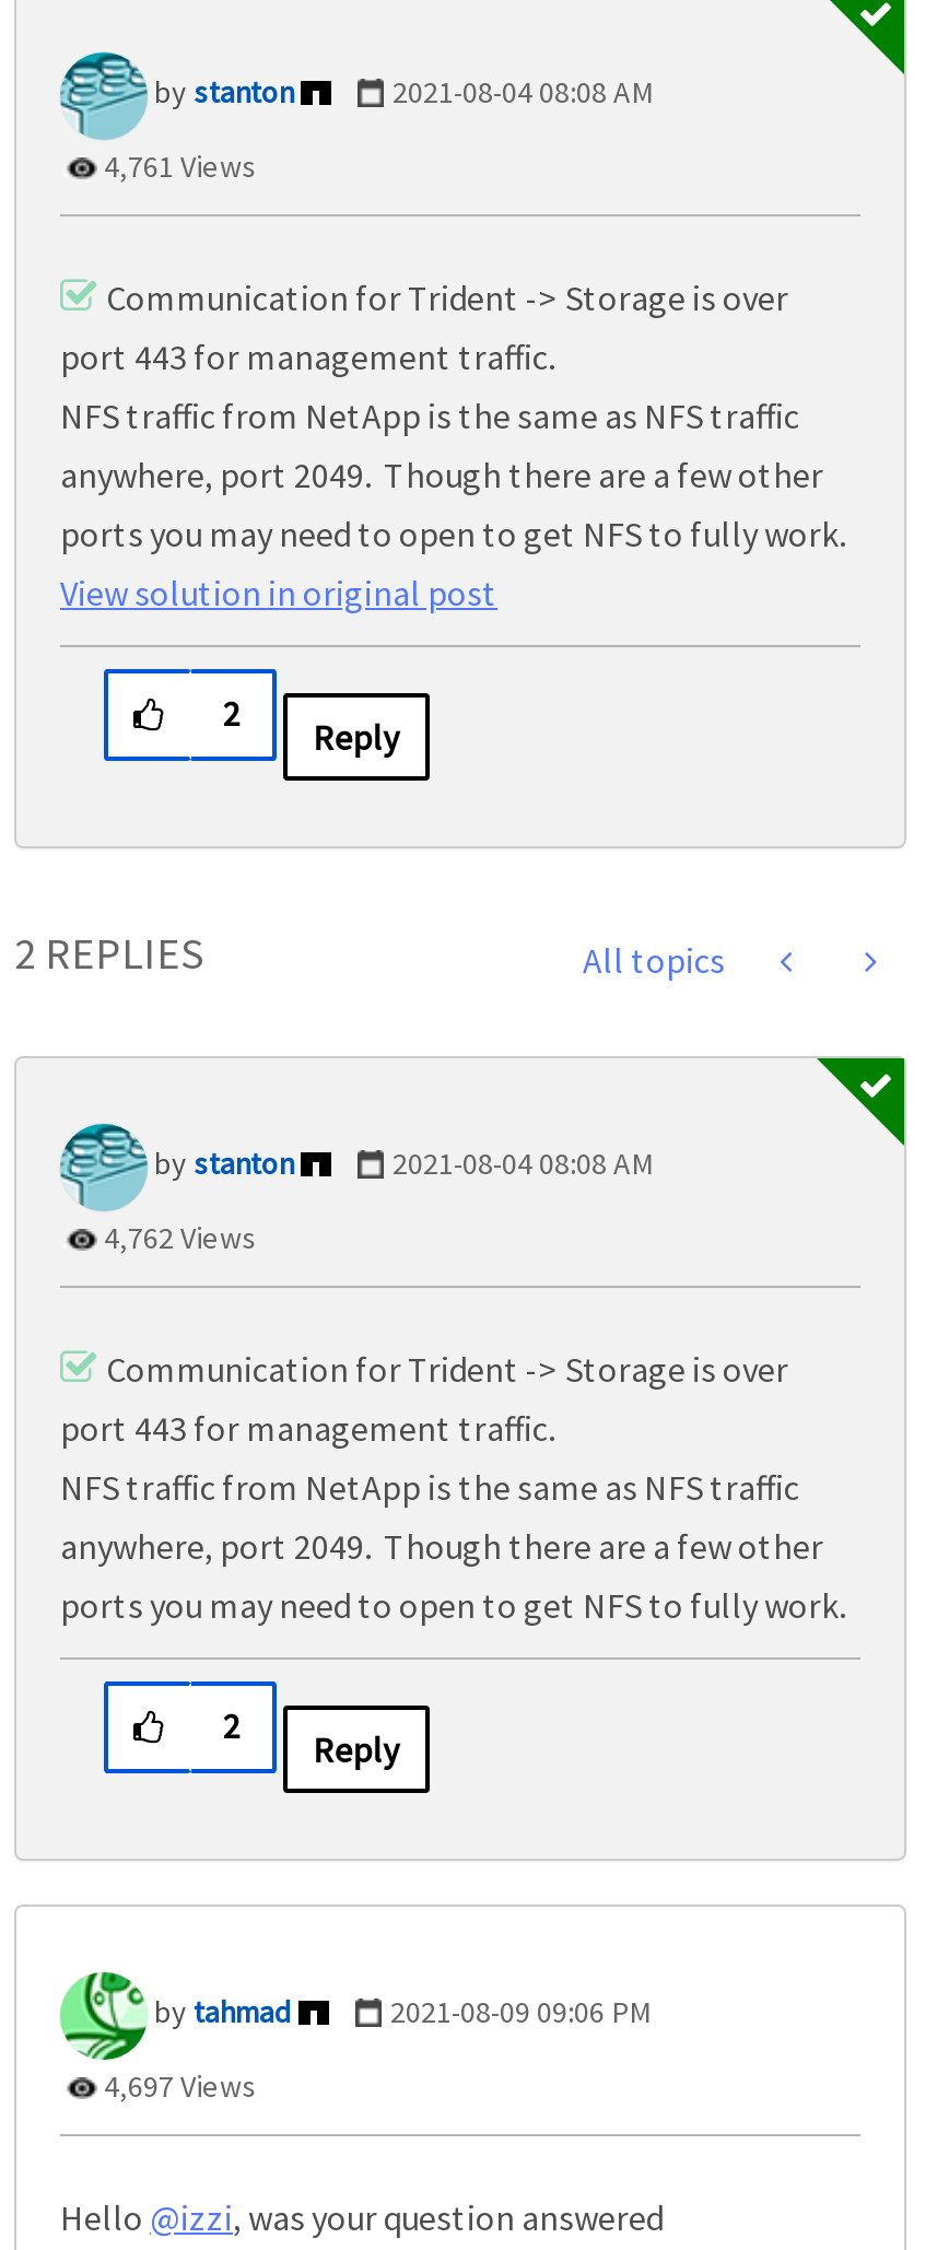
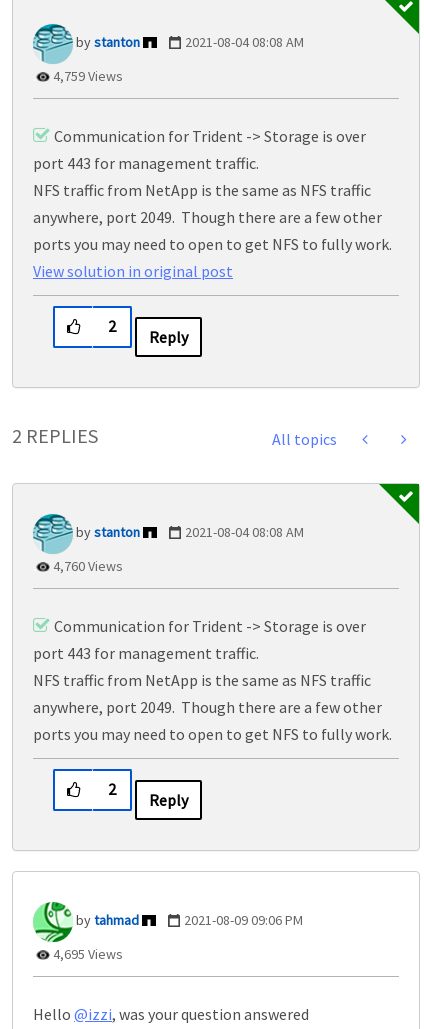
- 4,761 Views
+ 4,759 Views

- 4,762 Views
+ 4,760 Views

- 4,697 Views
+ 4,695 Views
